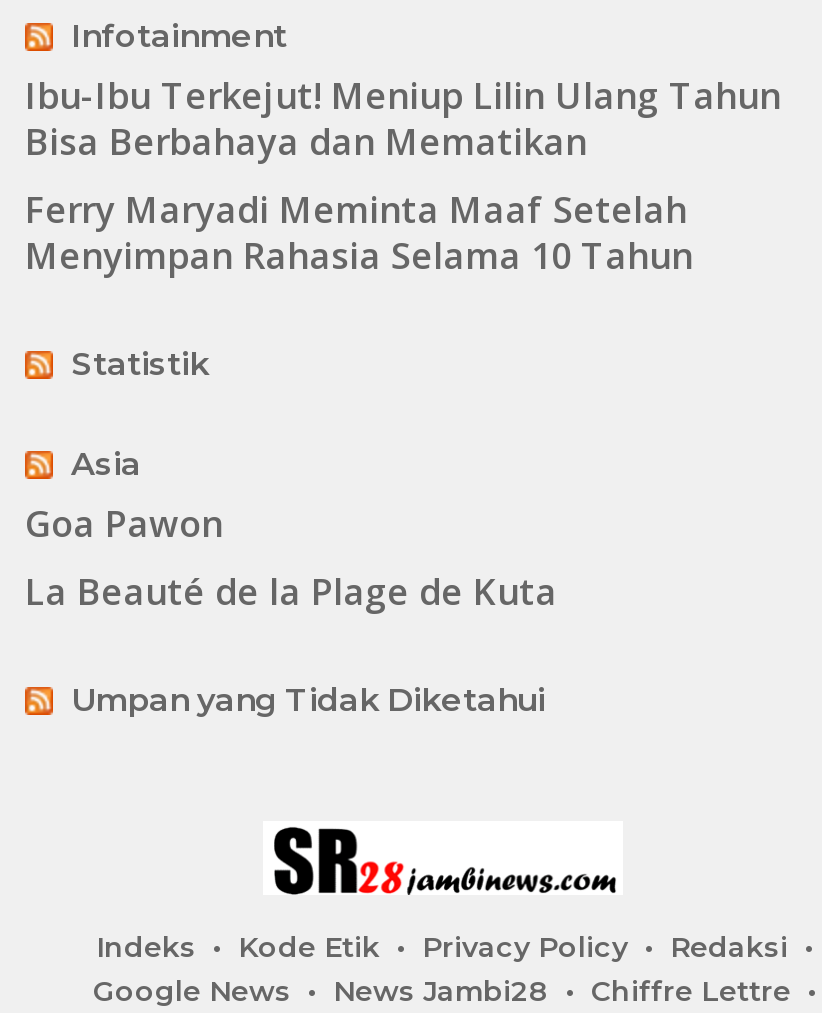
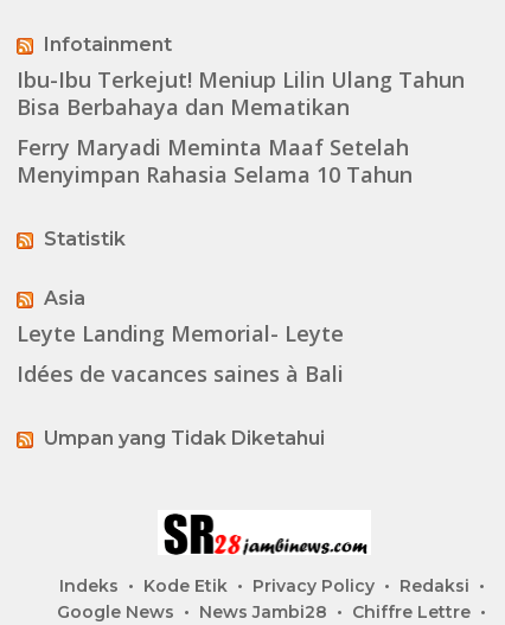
- Goa Pawon
- La Beauté de la Plage de Kuta
+ Leyte Landing Memorial- Leyte
+ Idées de vacances saines à Bali
